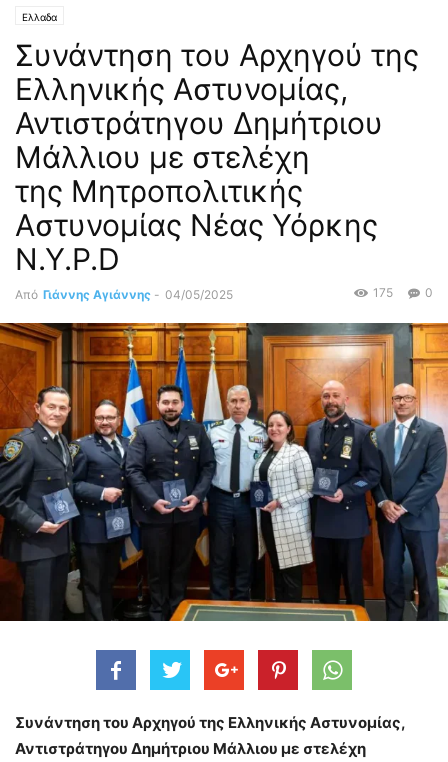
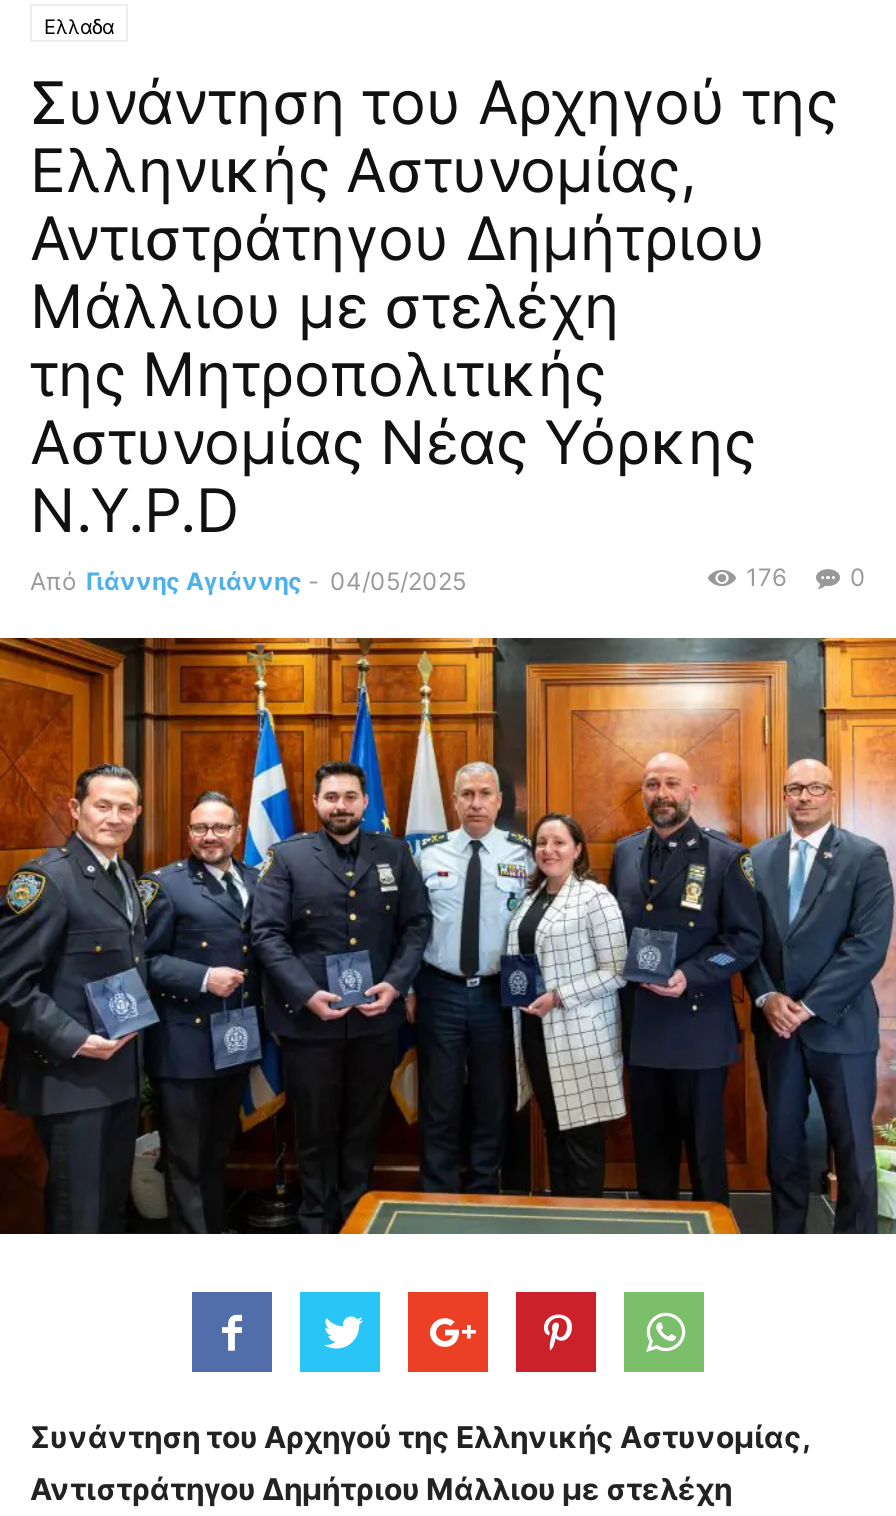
- 175
+ 176
